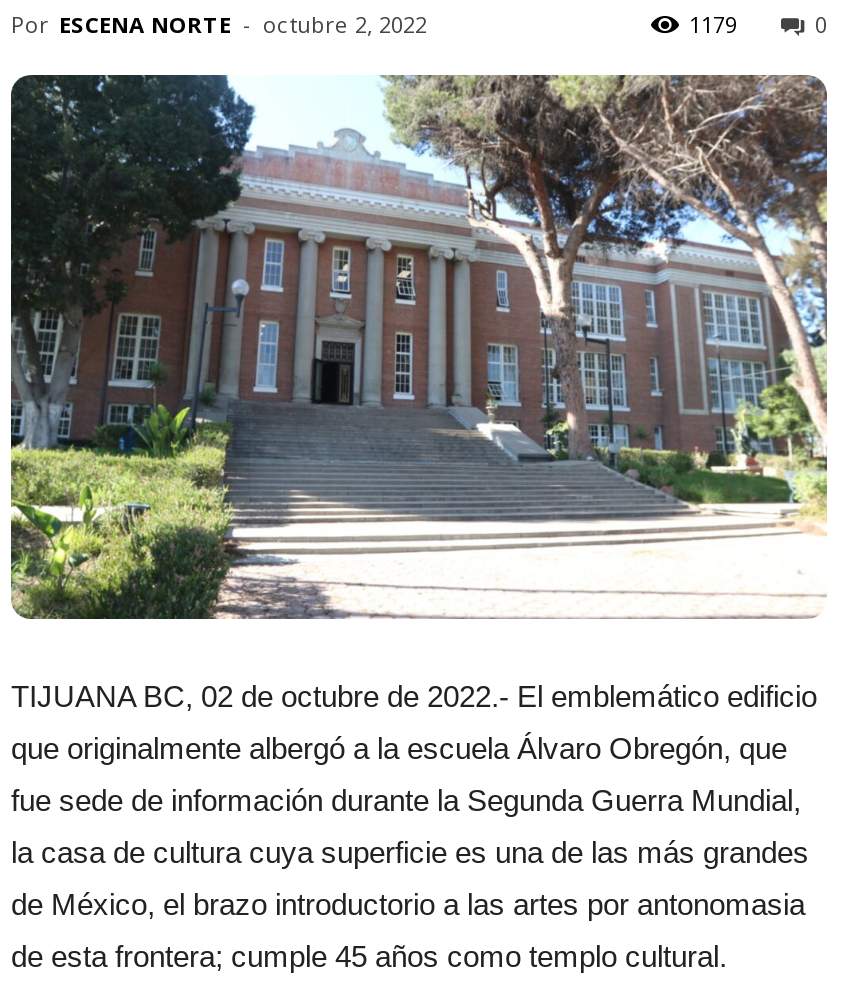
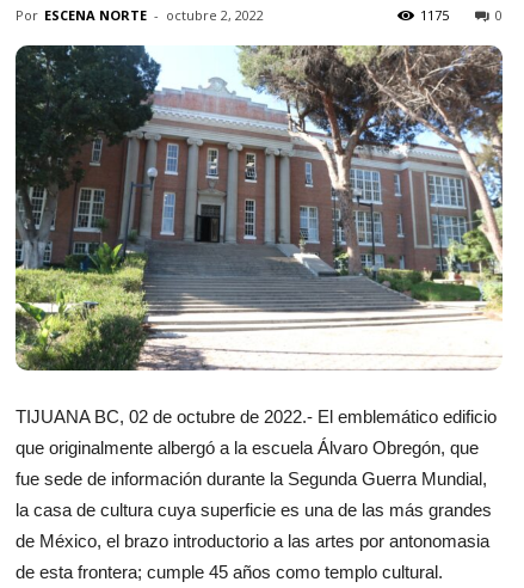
- 1179
+ 1175
